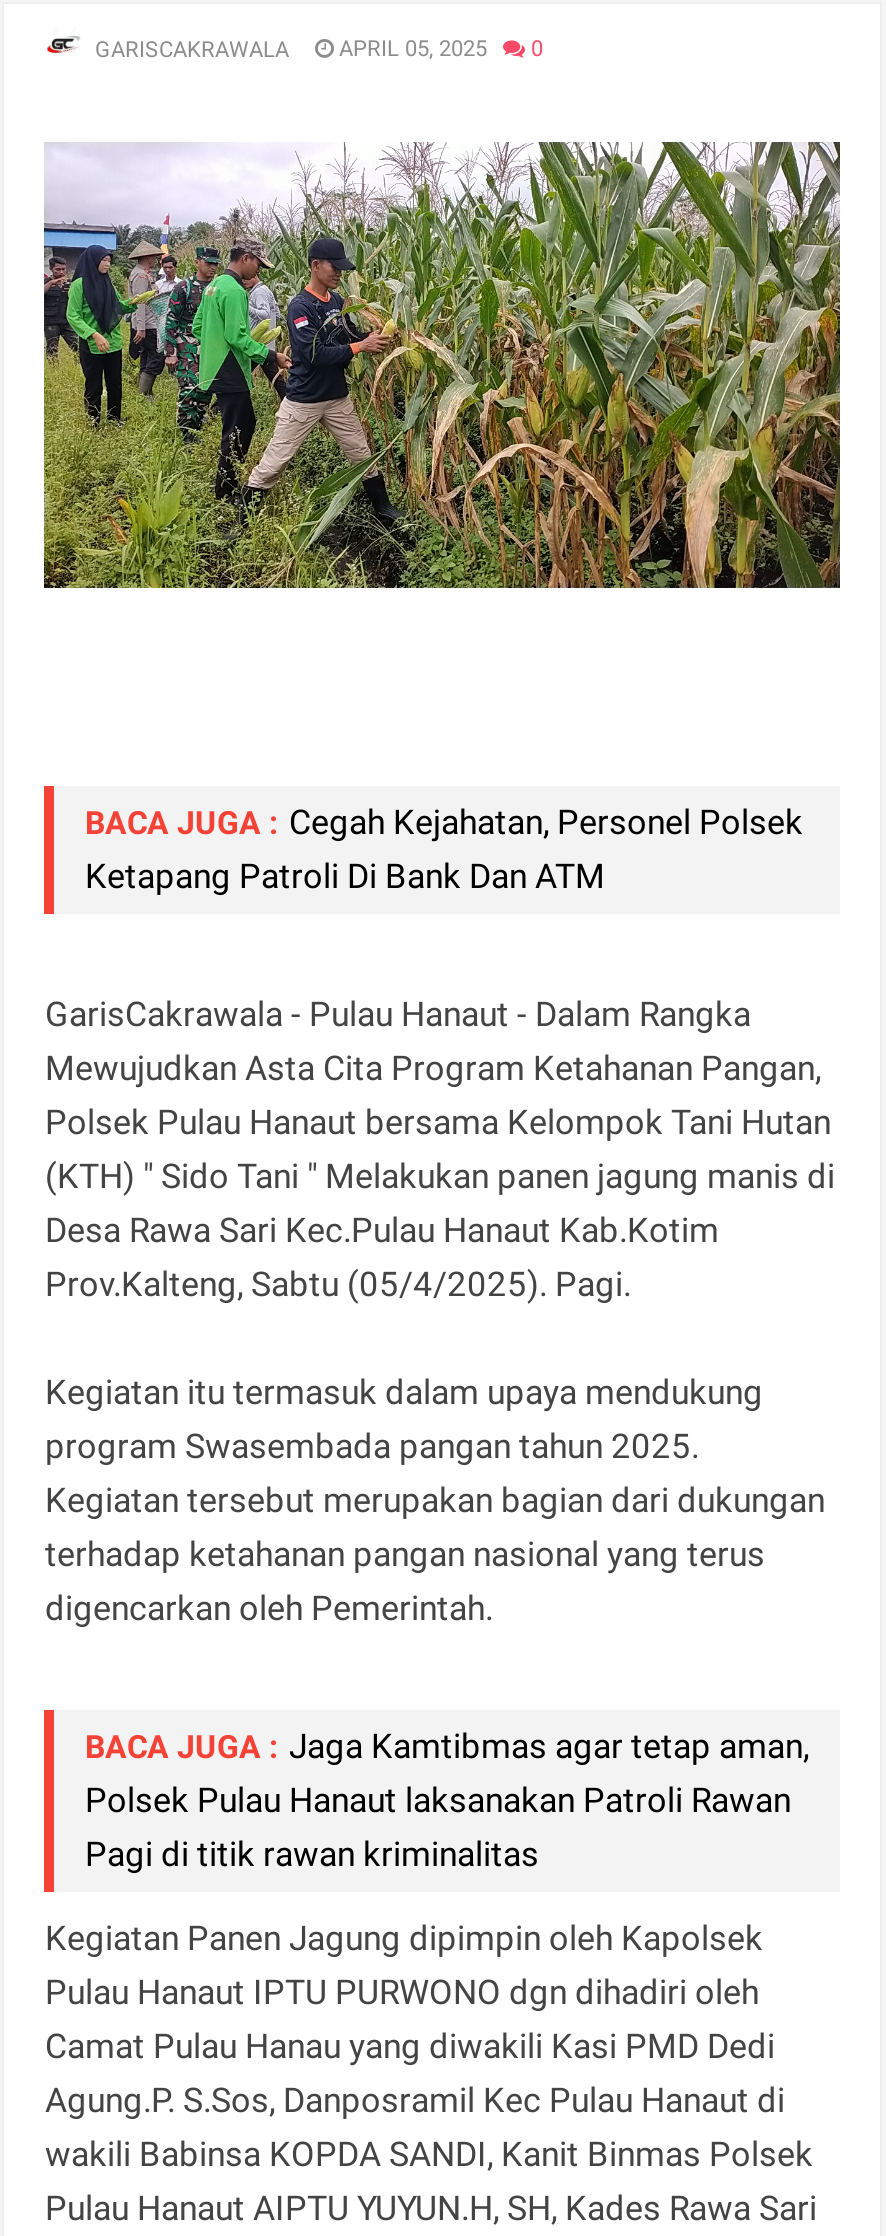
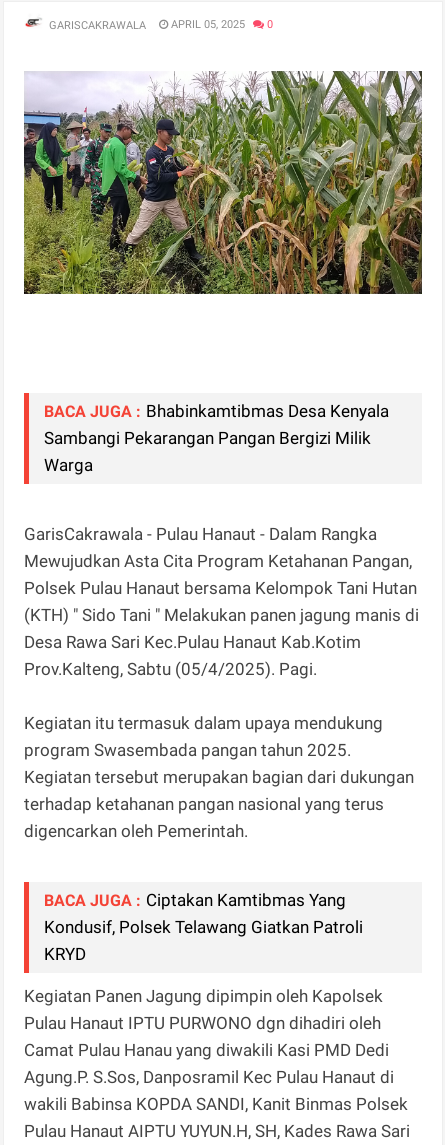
- BACA JUGA : Cegah Kejahatan, Personel Polsek
- Ketapang Patroli Di Bank Dan ATM
+ BACA JUGA : Bhabinkamtibmas Desa Kenyala
+ Sambangi Pekarangan Pangan Bergizi Milik
+ Warga

- BACA JUGA : Jaga Kamtibmas agar tetap aman,
- Polsek Pulau Hanaut laksanakan Patroli Rawan
- Pagi di titik rawan kriminalitas
+ BACA JUGA : Ciptakan Kamtibmas Yang
+ Kondusif, Polsek Telawang Giatkan Patroli
+ KRYD
